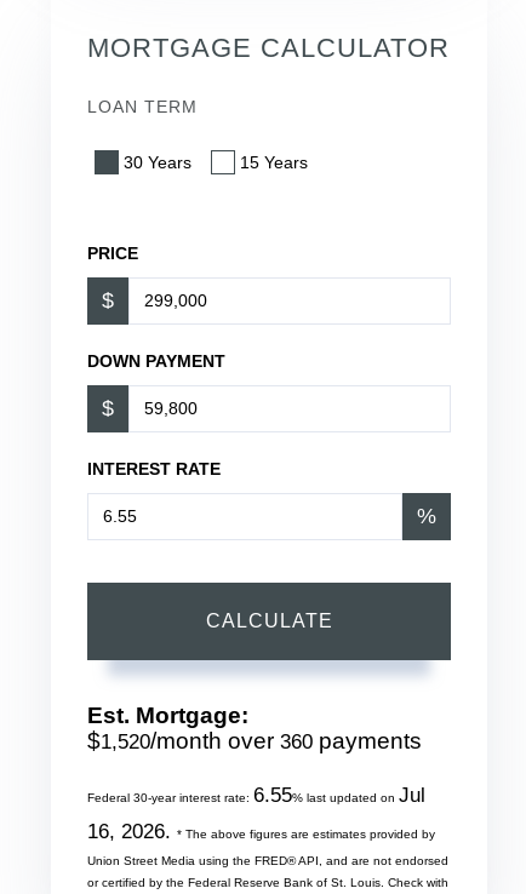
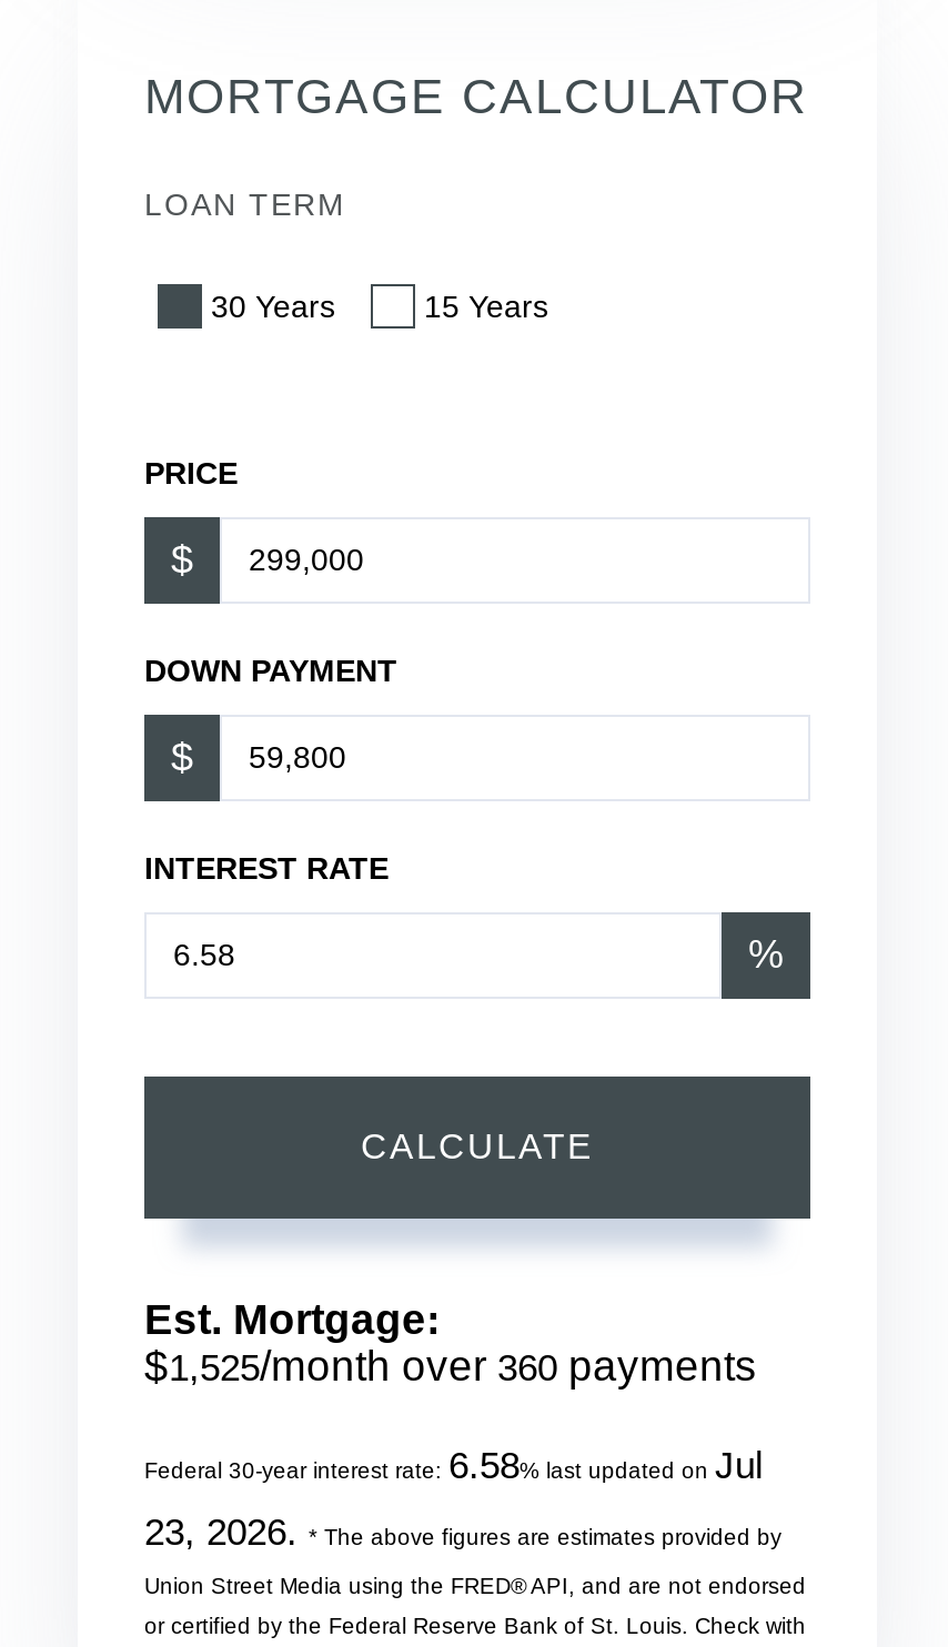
- $1,520/month over 360 payments
+ $1,525/month over 360 payments

- Federal 30-year interest rate: 6.55% last updated on Jul
+ Federal 30-year interest rate: 6.58% last updated on Jul

- 16, 2026. * The above figures are estimates provided by
+ 23, 2026. * The above figures are estimates provided by
